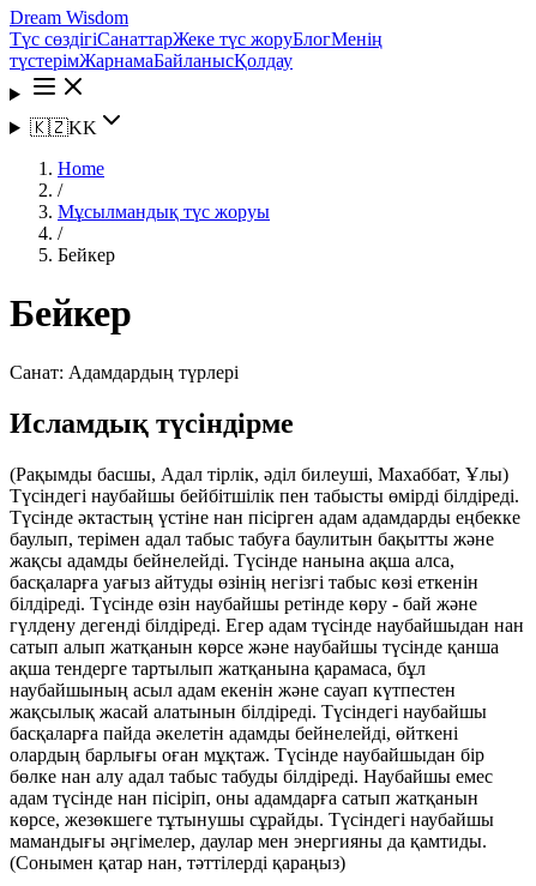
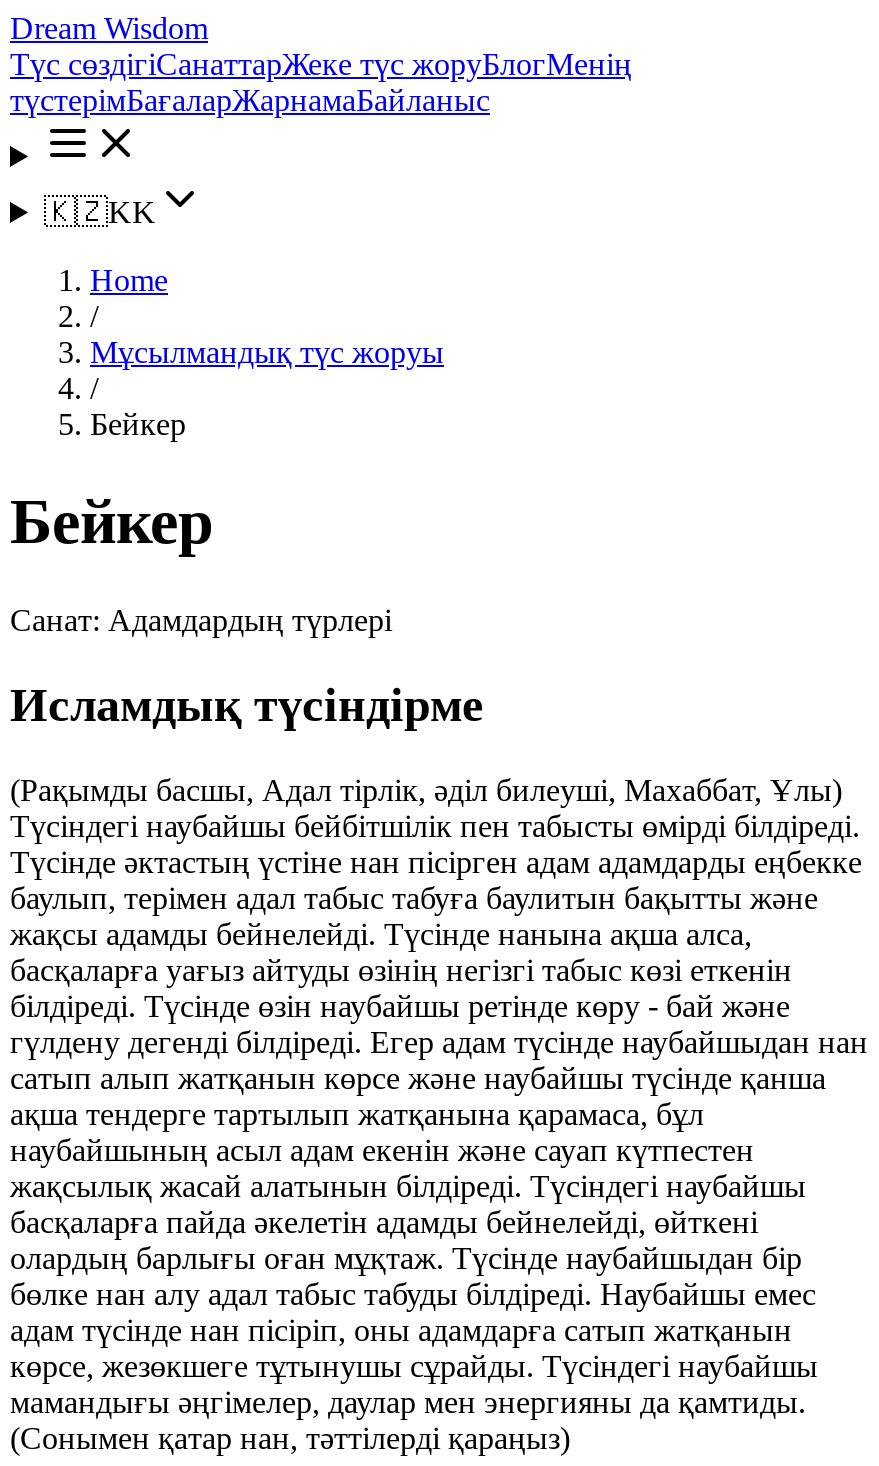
- түстерімЖарнамаБайланысҚолдау
+ түстерімБағаларЖарнамаБайланыс
